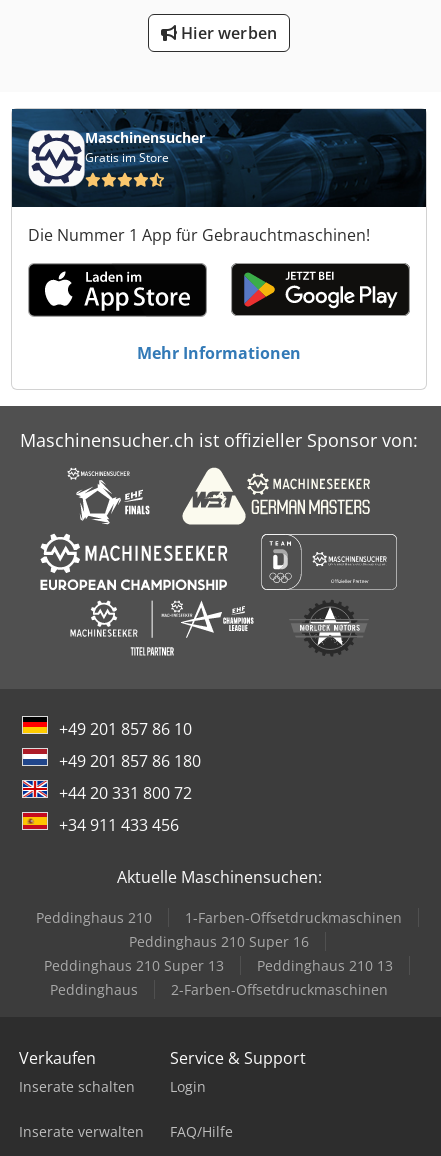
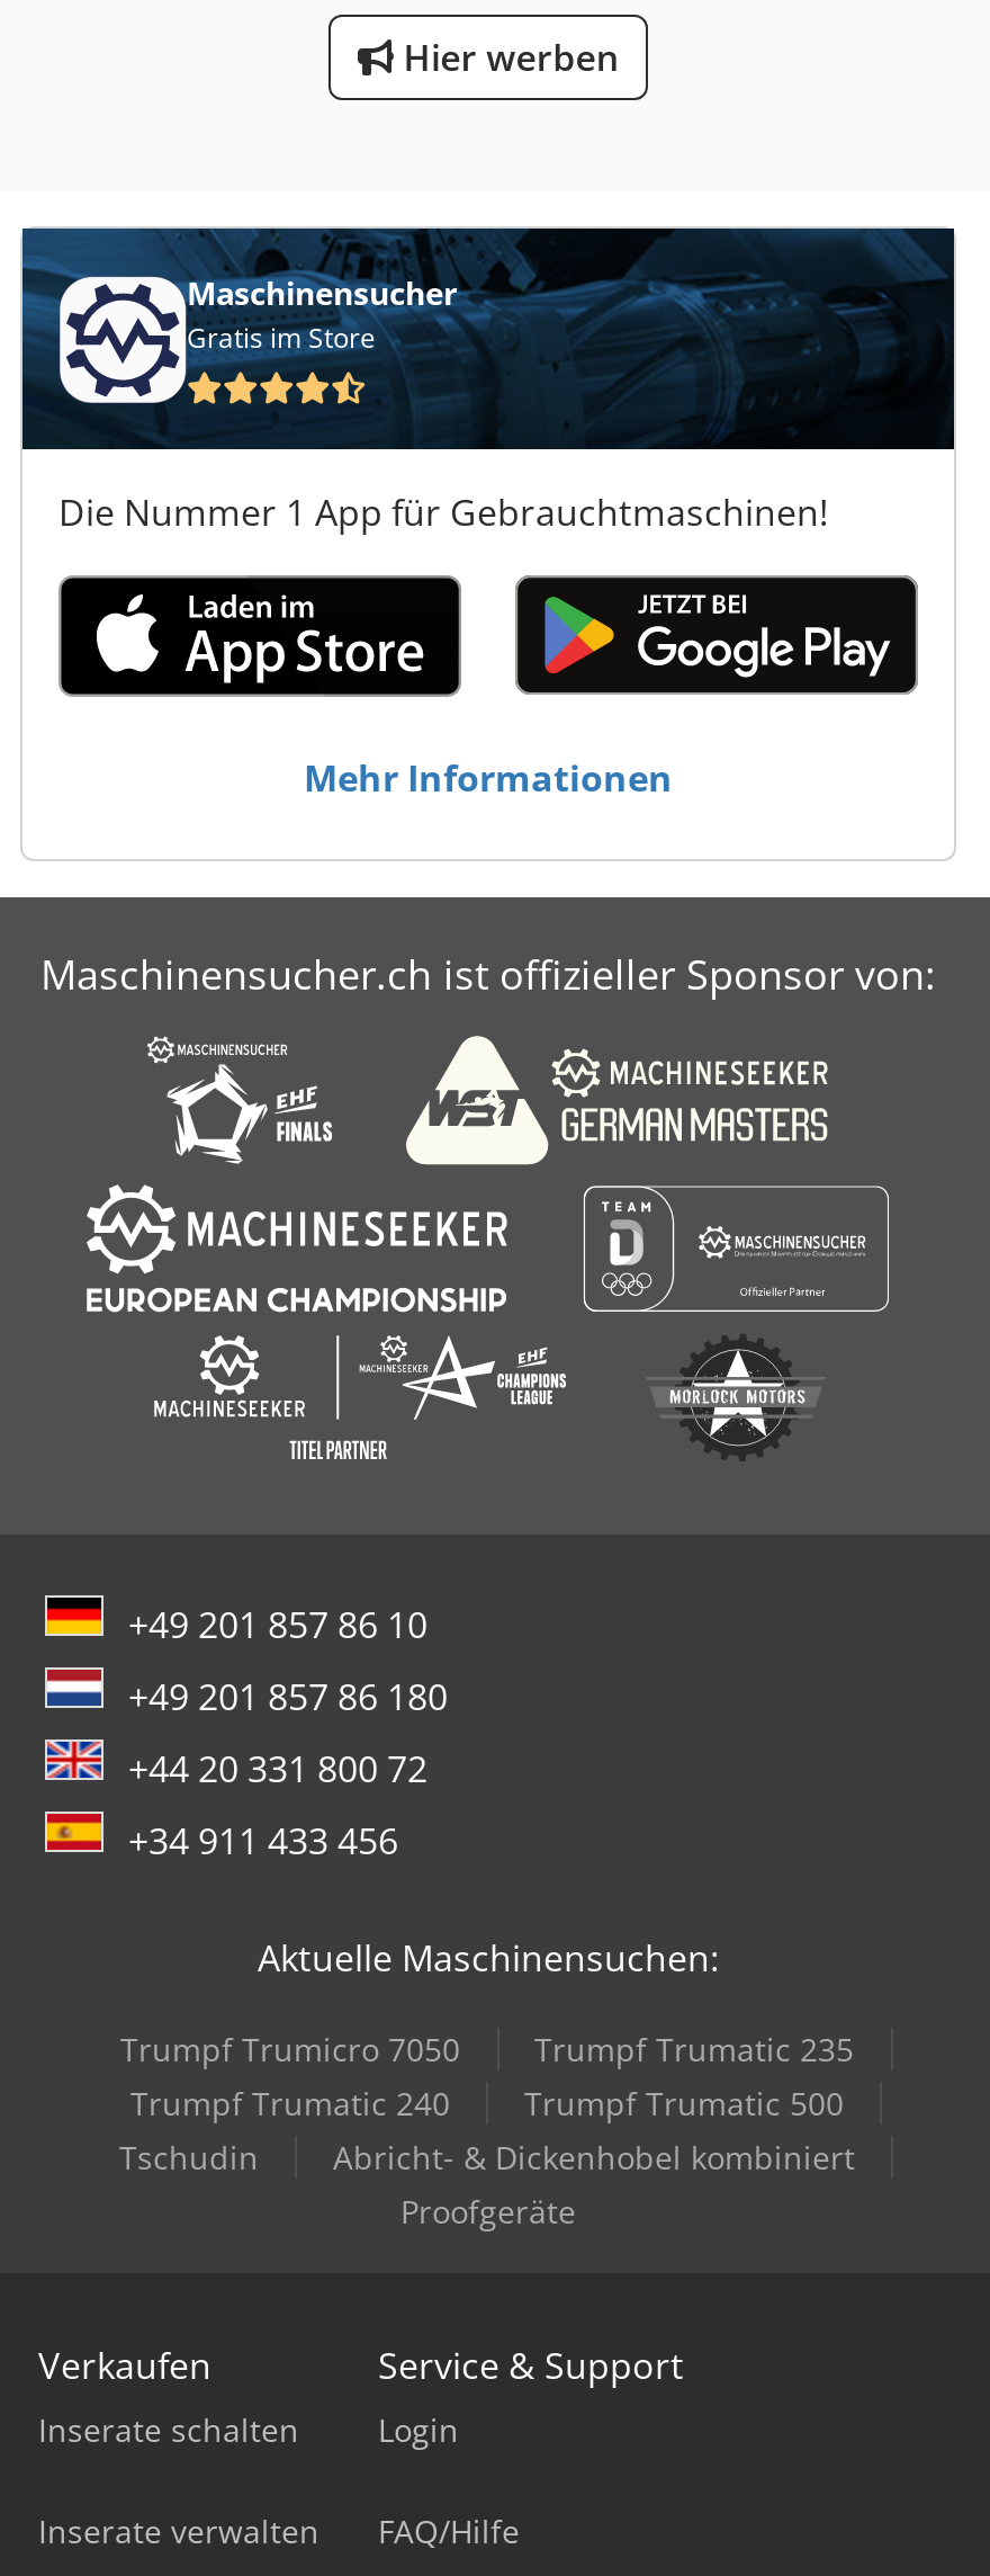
- Peddinghaus 210
- 1-Farben-Offsetdruckmaschinen
- Peddinghaus 210 Super 16
- Peddinghaus 210 Super 13
- Peddinghaus 210 13
- Peddinghaus
- 2-Farben-Offsetdruckmaschinen
+ Trumpf Trumicro 7050
+ Trumpf Trumatic 235
+ Trumpf Trumatic 240
+ Trumpf Trumatic 500
+ Tschudin
+ Abricht- & Dickenhobel kombiniert
+ Proofgeräte
